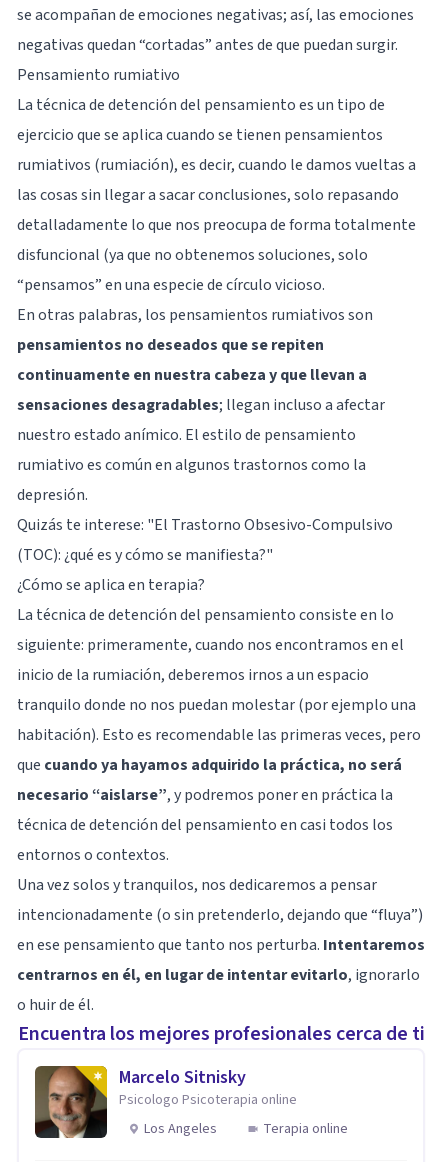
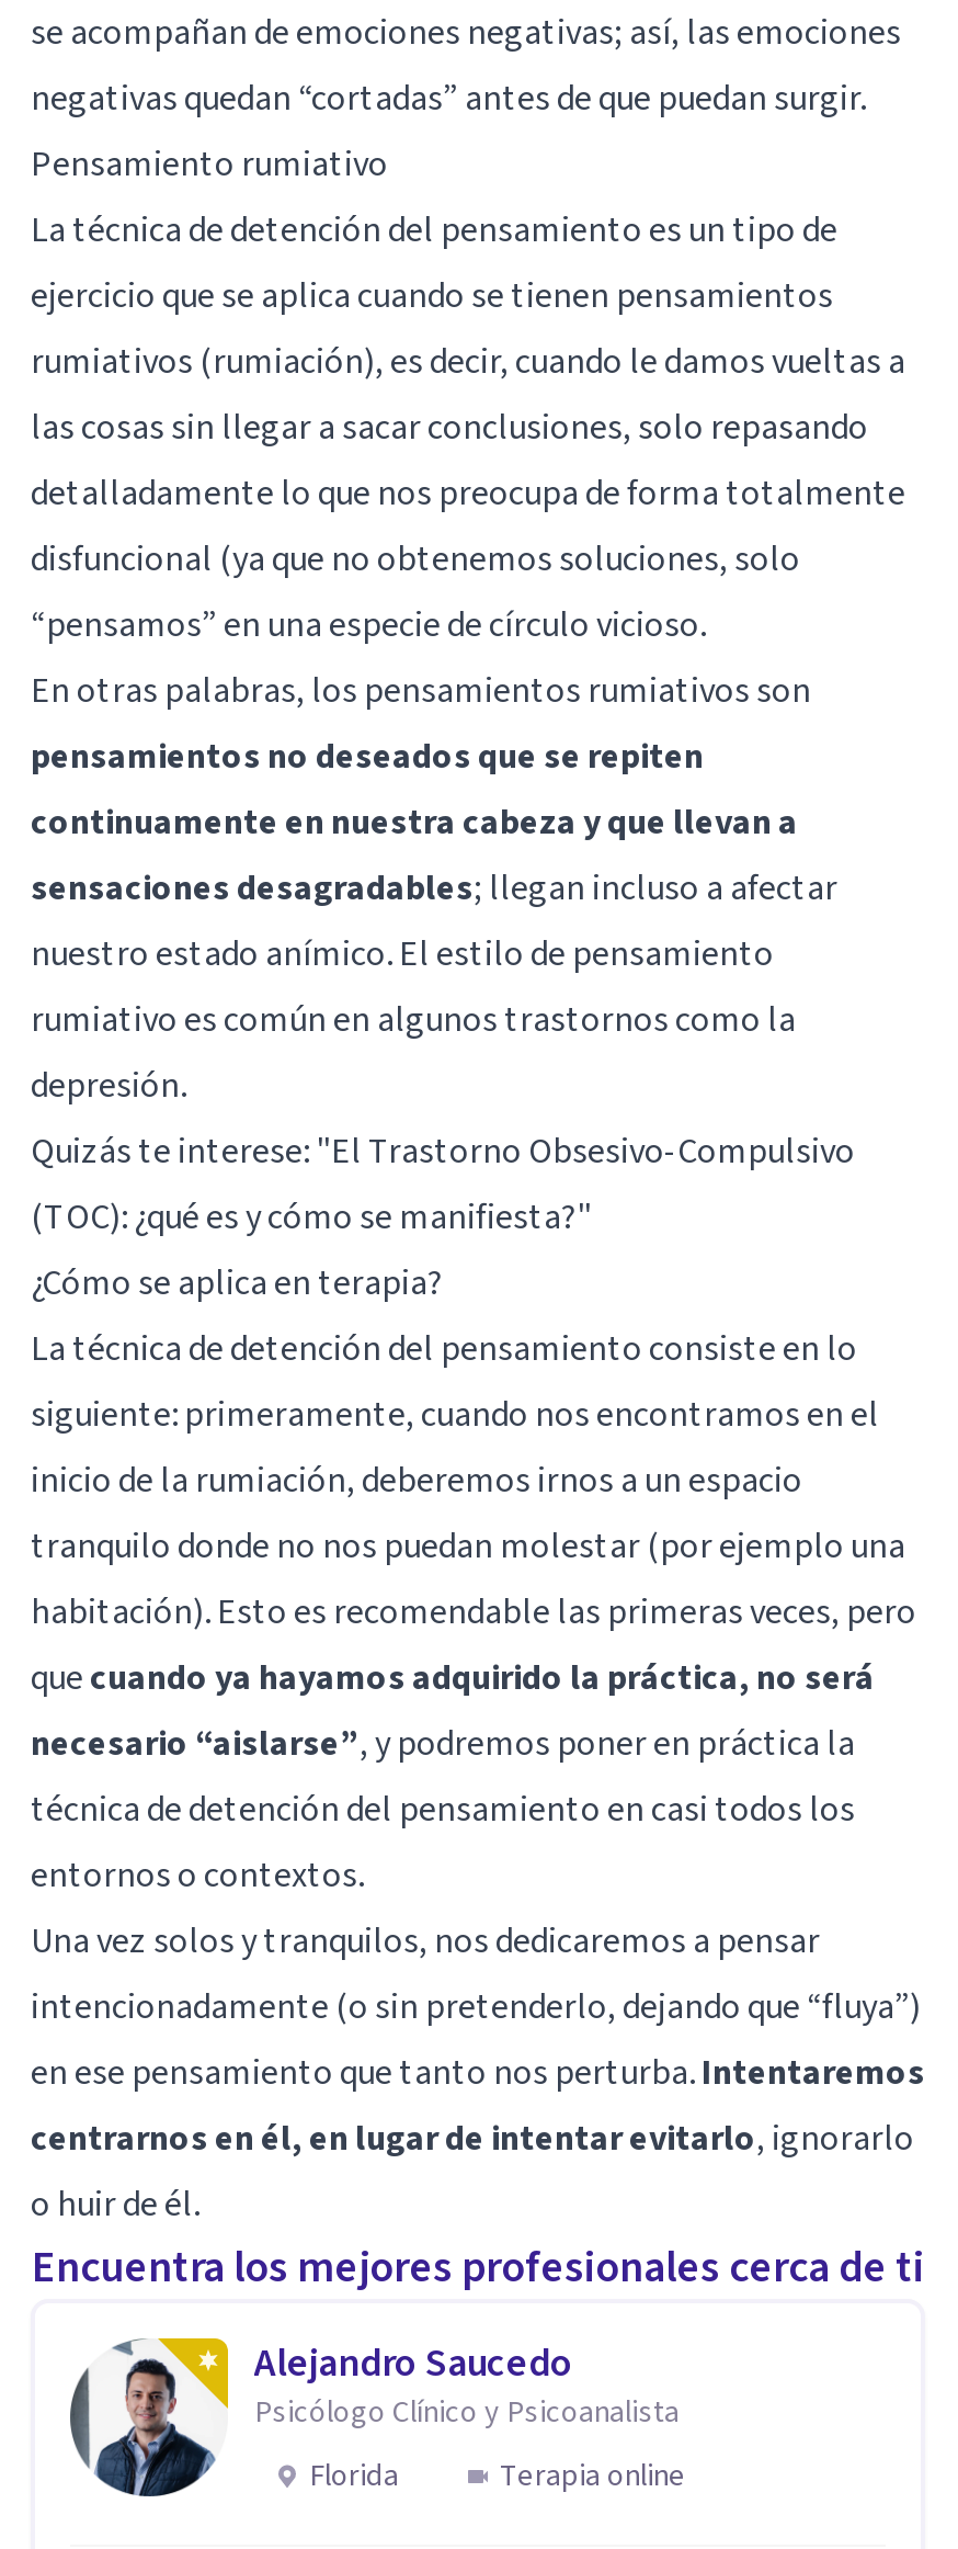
- [image]
- Marcelo Sitnisky
- Psicologo Psicoterapia online
- Los Angeles
+ [image]
+ Alejandro Saucedo
+ Psicólogo Clínico y Psicoanalista
+ Florida
